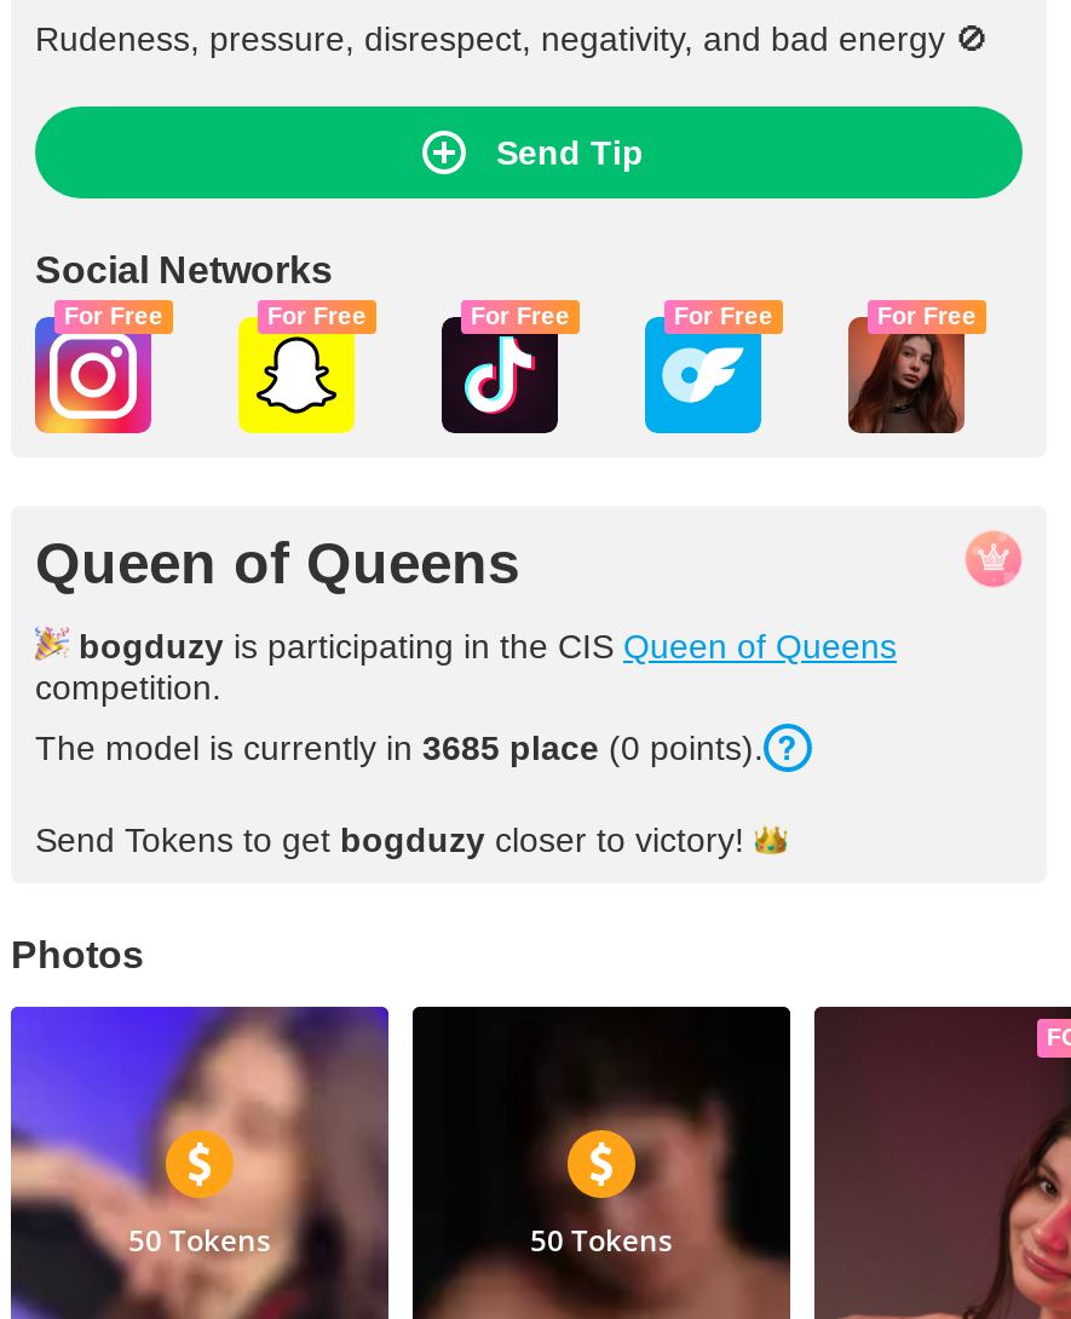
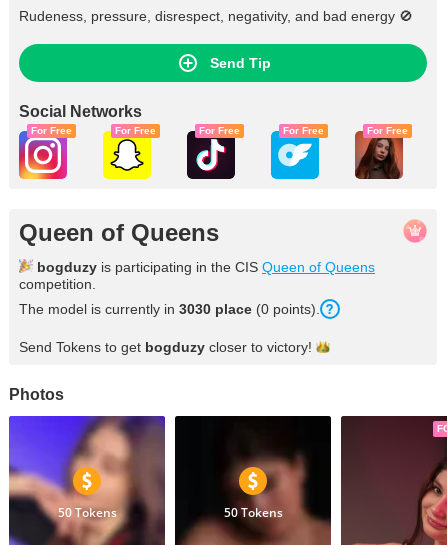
- The model is currently in 3685 place (0 points).
+ The model is currently in 3030 place (0 points).
